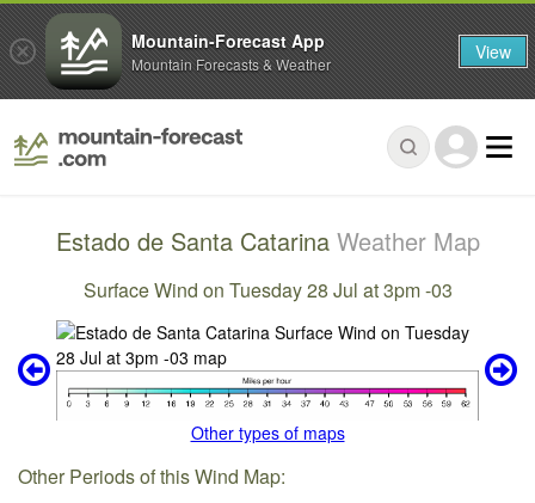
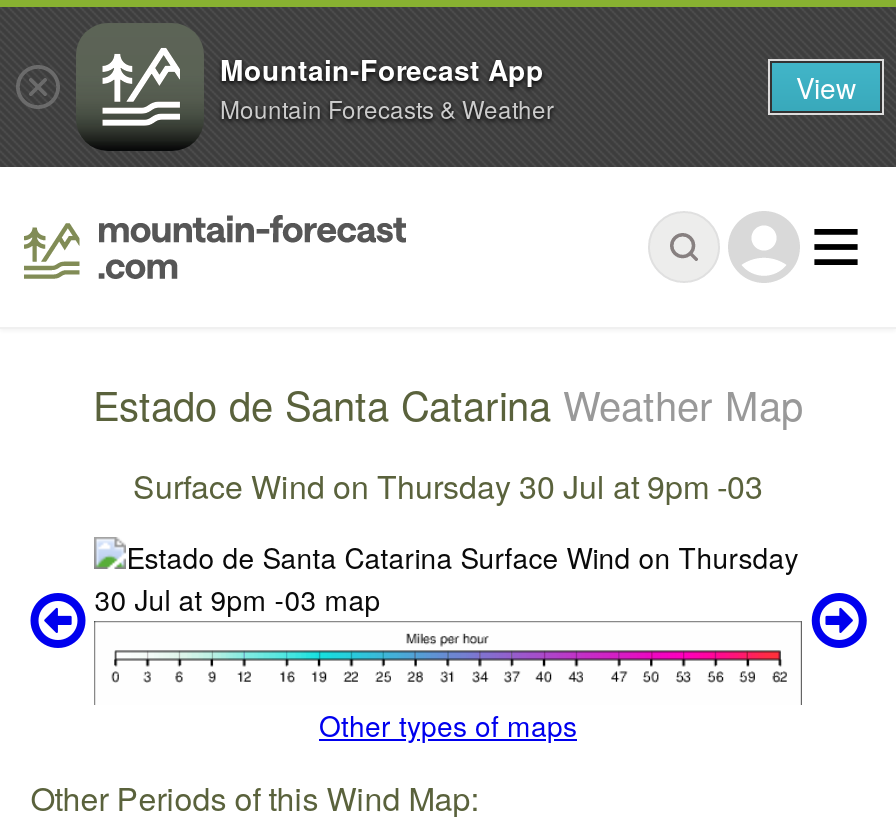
- Surface Wind on Tuesday 28 Jul at 3pm -03
+ Surface Wind on Thursday 30 Jul at 9pm -03
